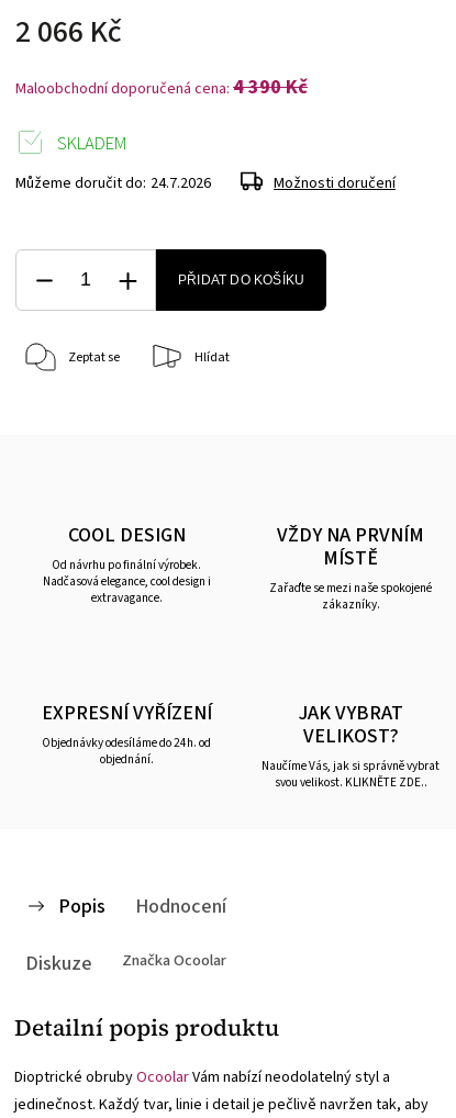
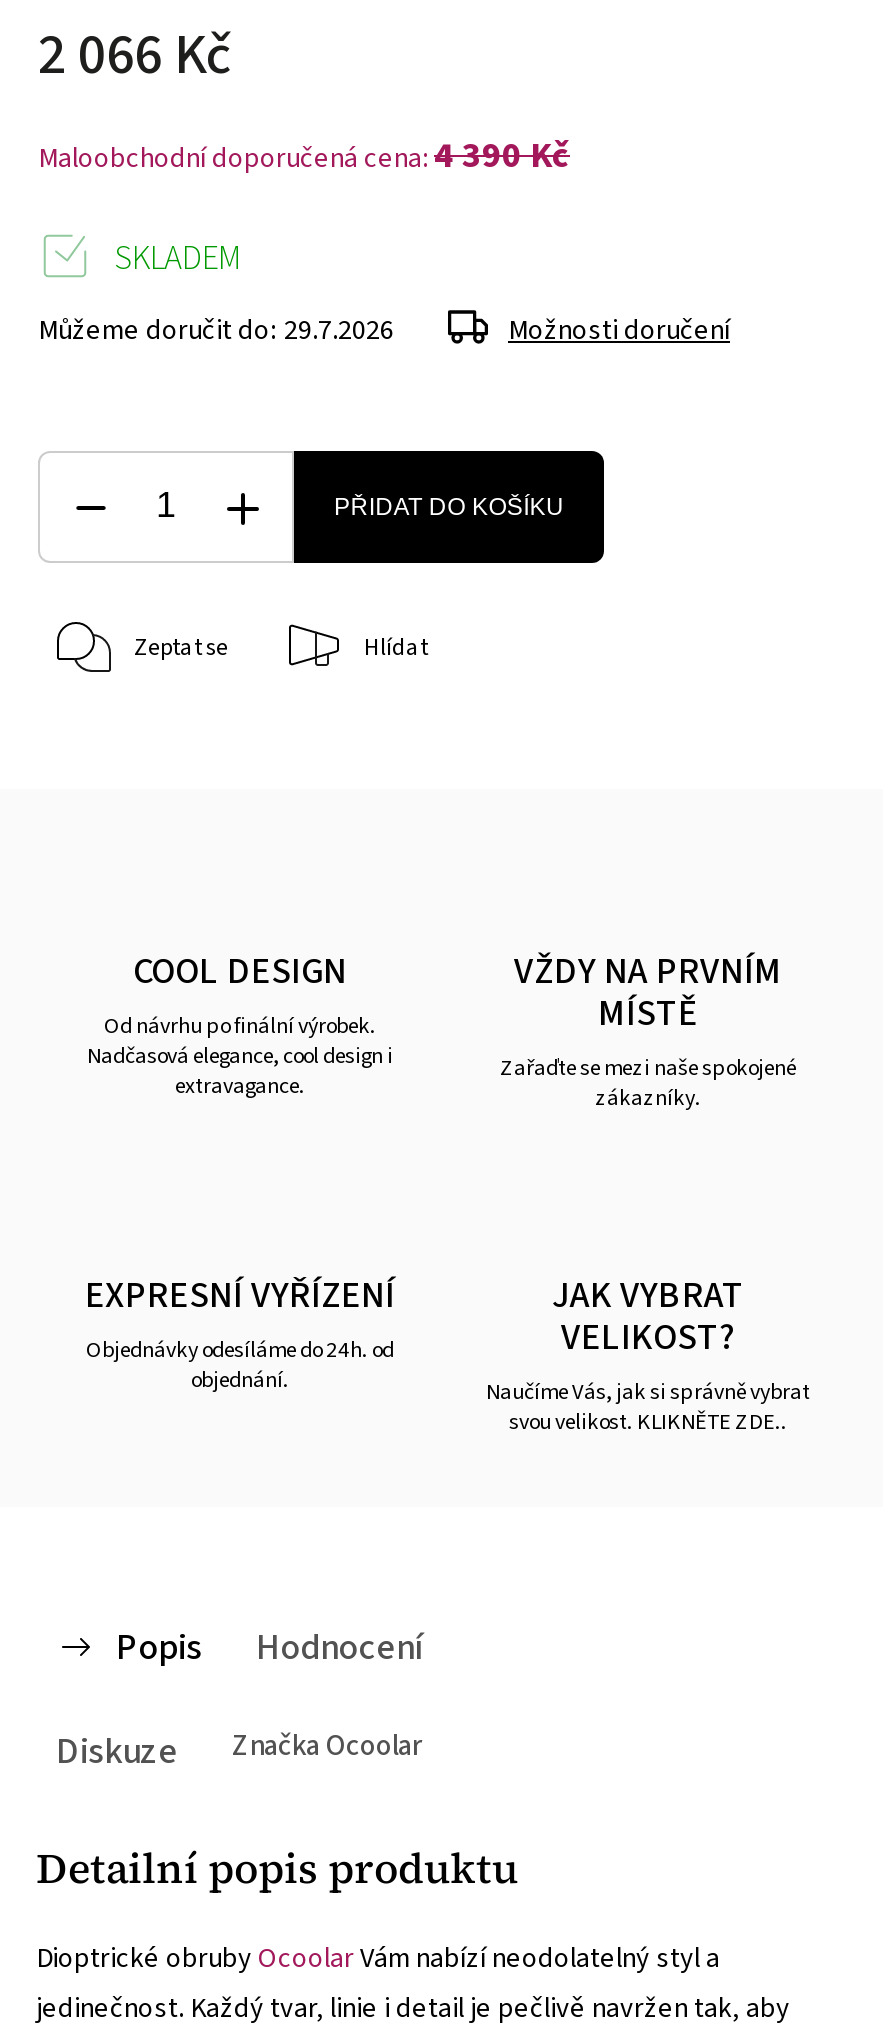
- Můžeme doručit do: 24.7.2026
+ Můžeme doručit do: 29.7.2026
